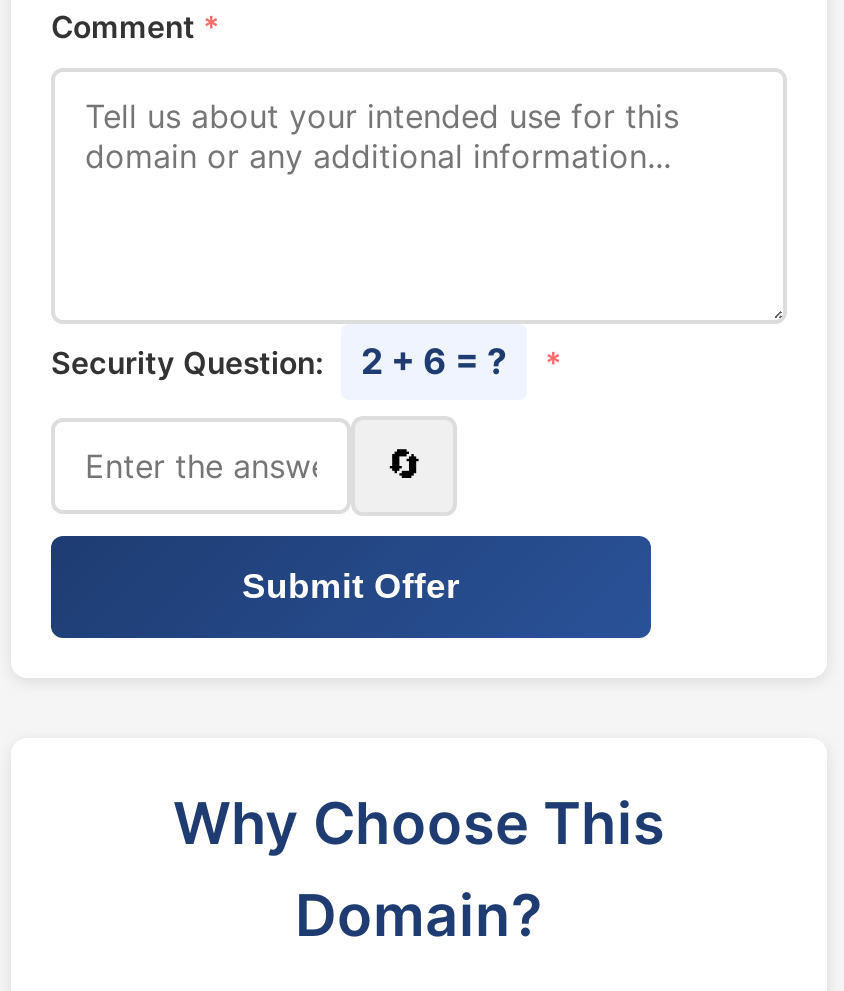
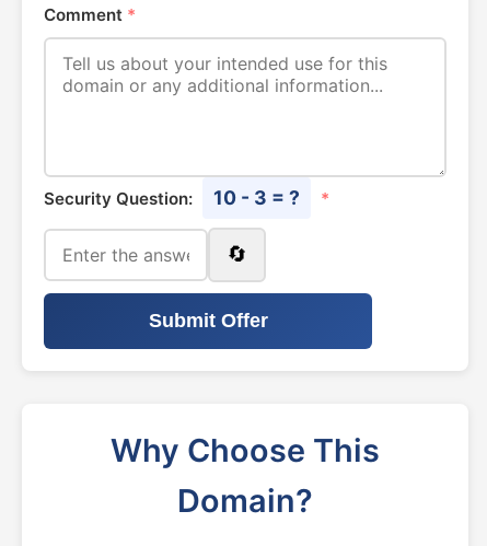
- 2 + 6 = ?
+ 10 - 3 = ?
